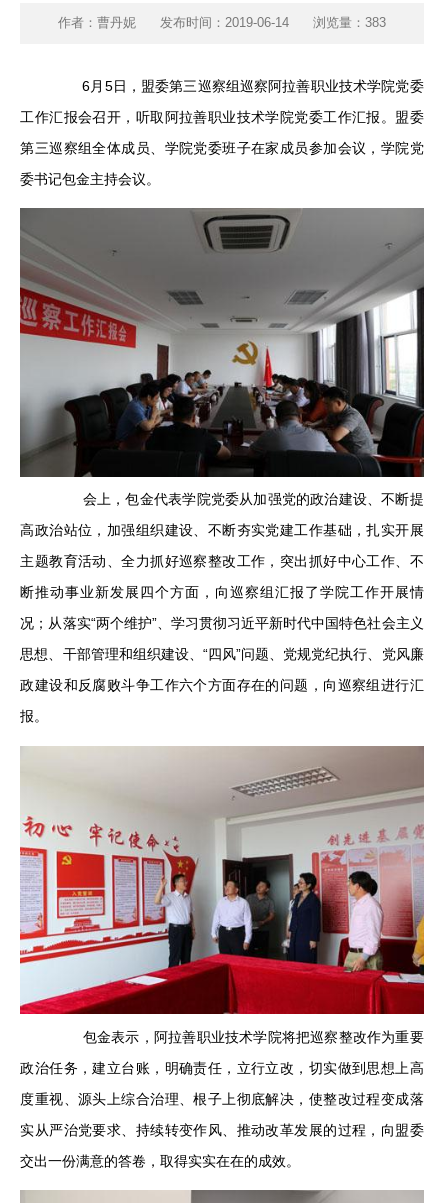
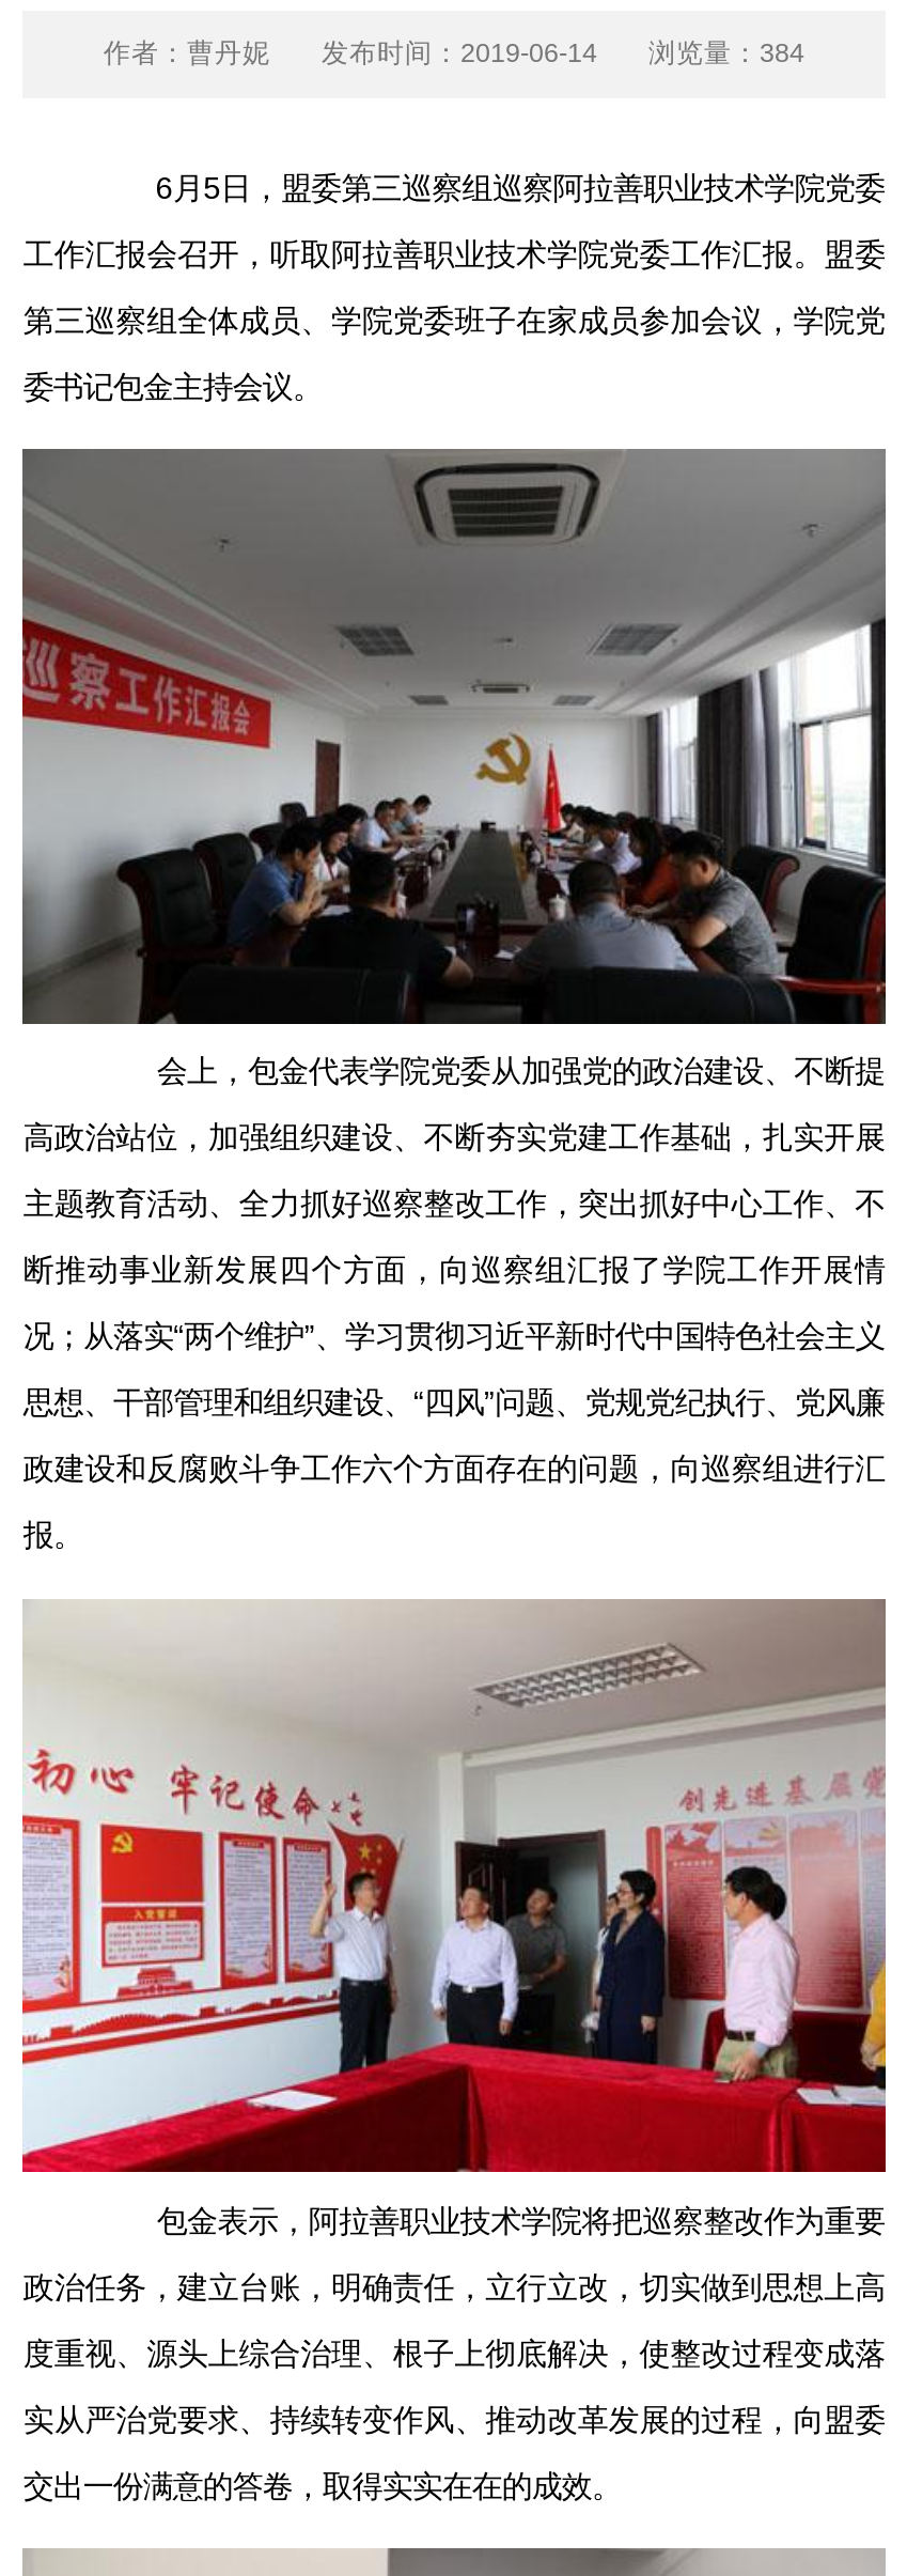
- 作者：曹丹妮 发布时间：2019-06-14 浏览量：383
+ 作者：曹丹妮 发布时间：2019-06-14 浏览量：384
